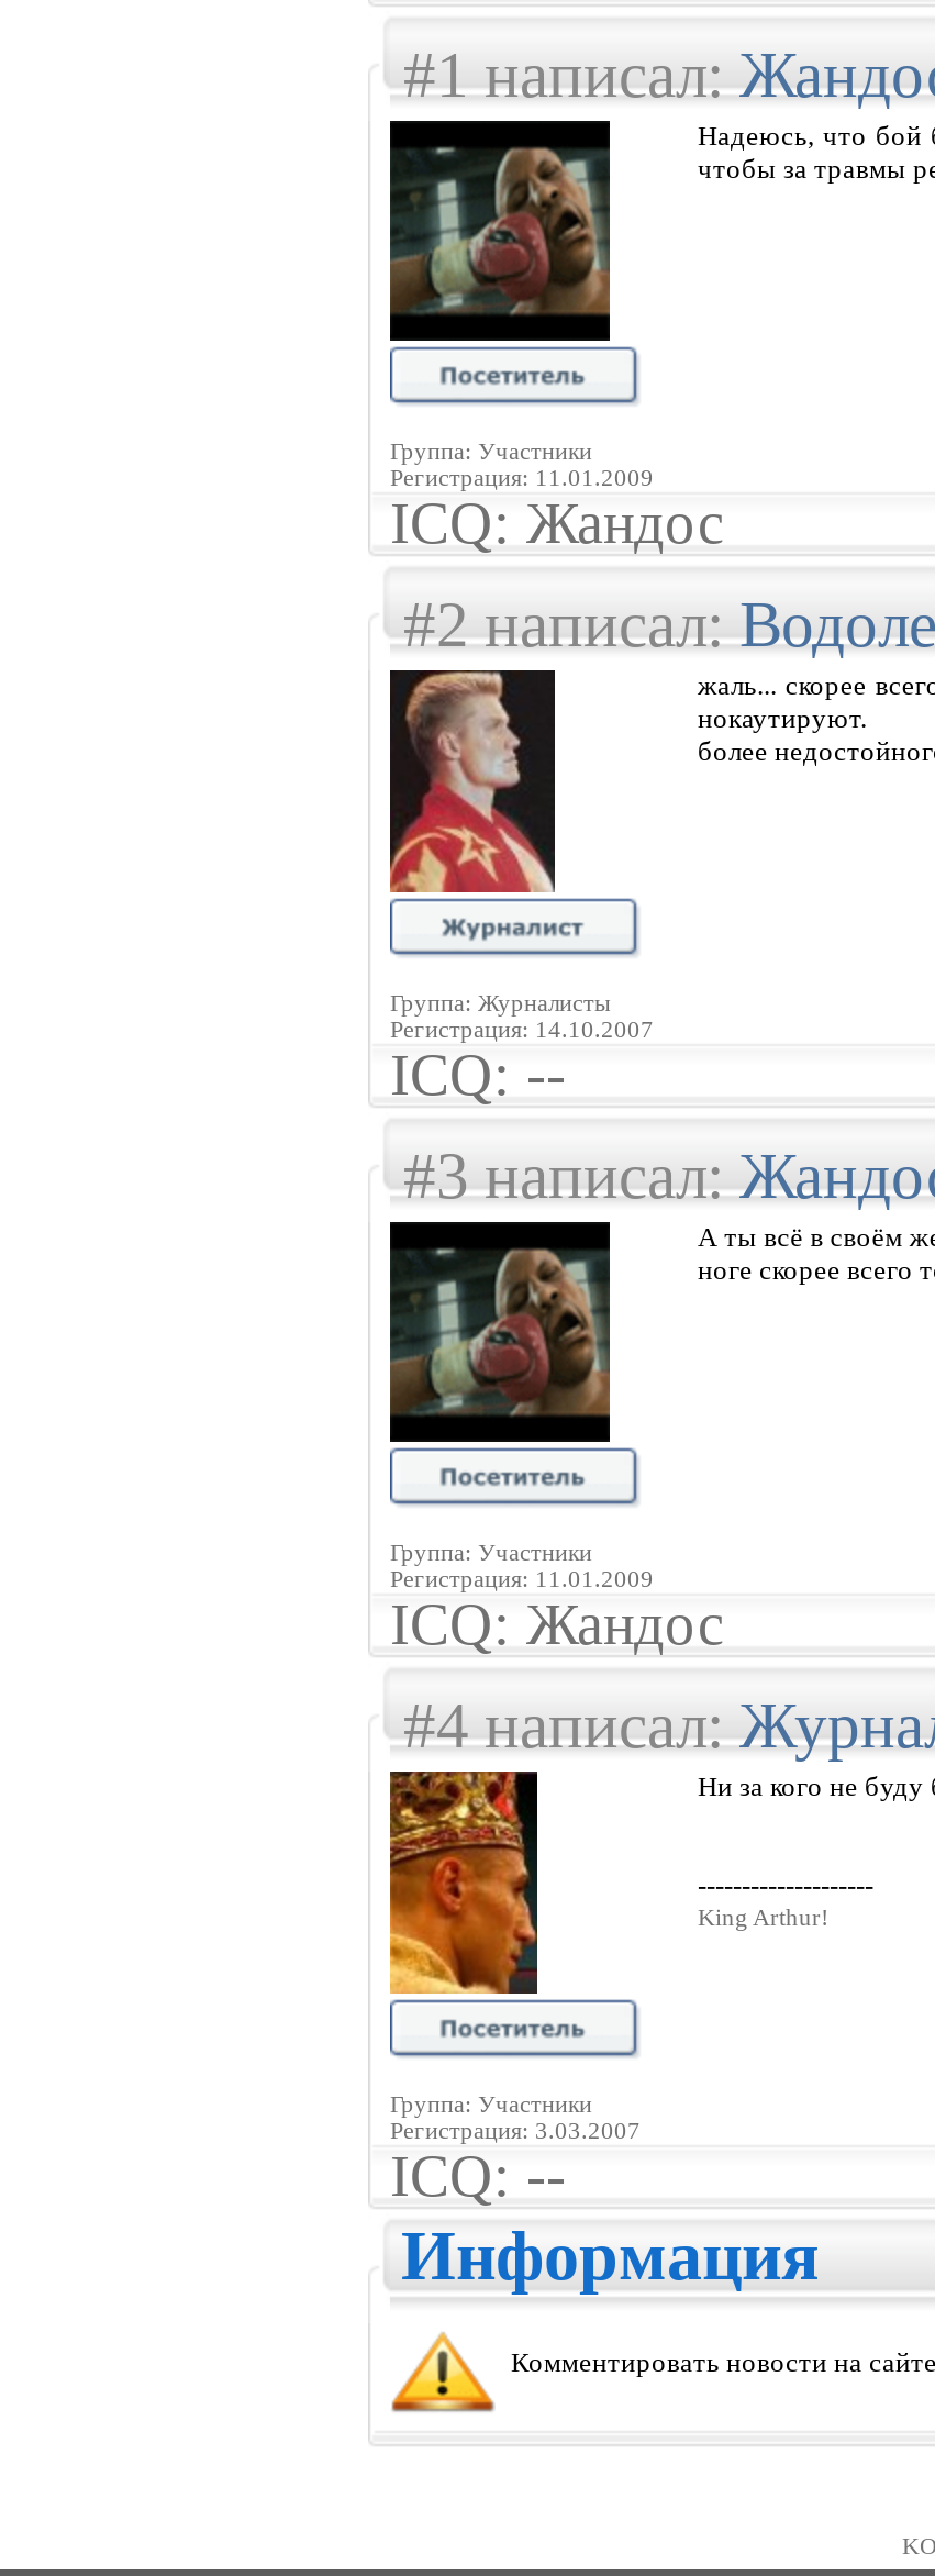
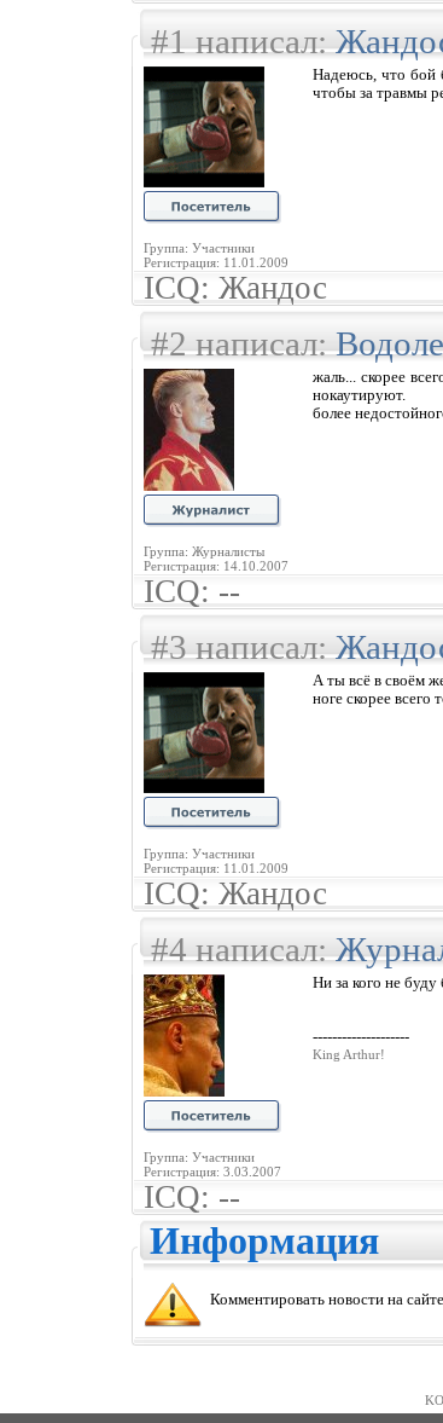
- [image]
+ [image]

- [image]
+ [image]
